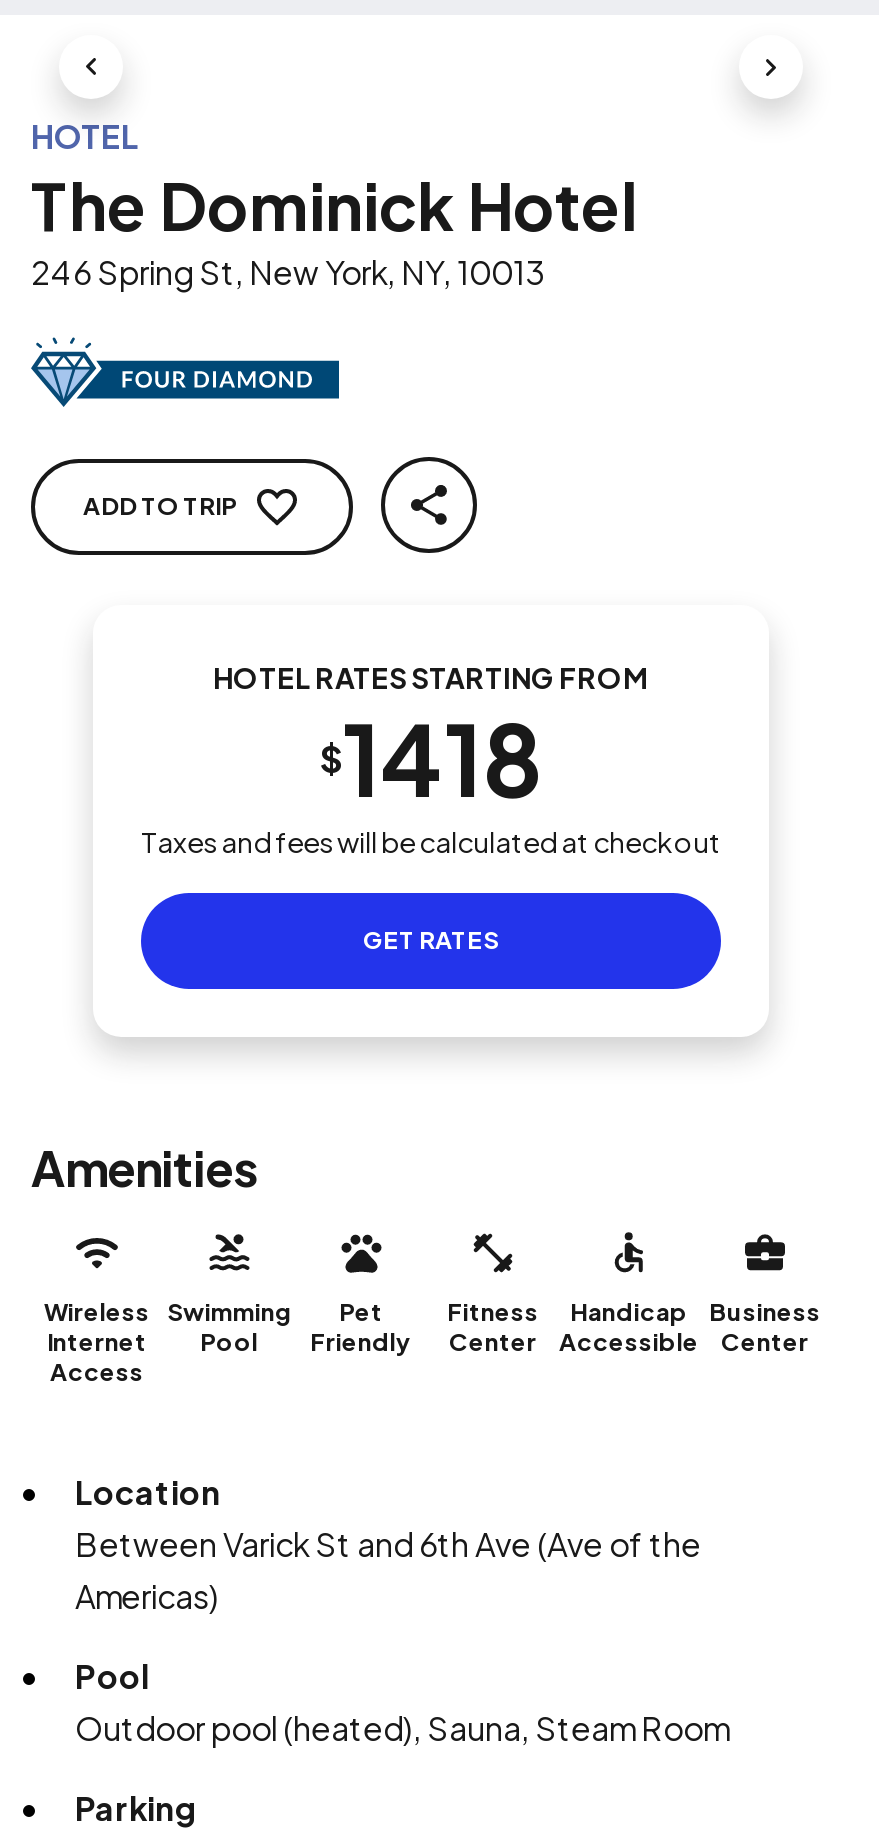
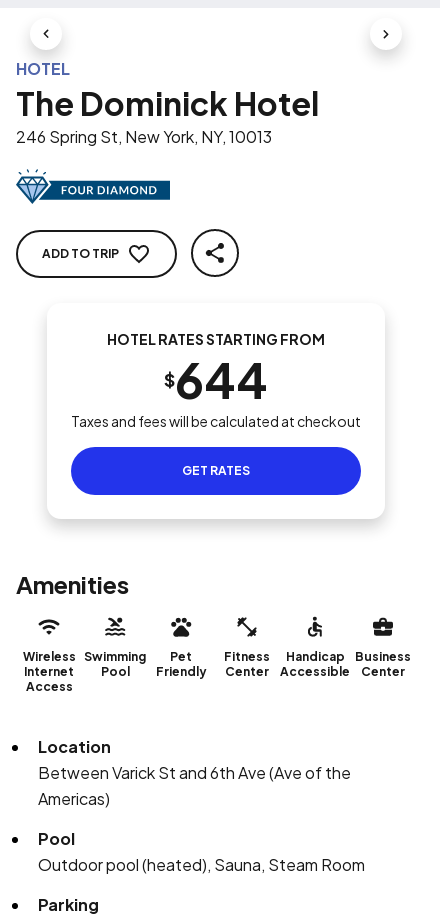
- $1418
+ $644
